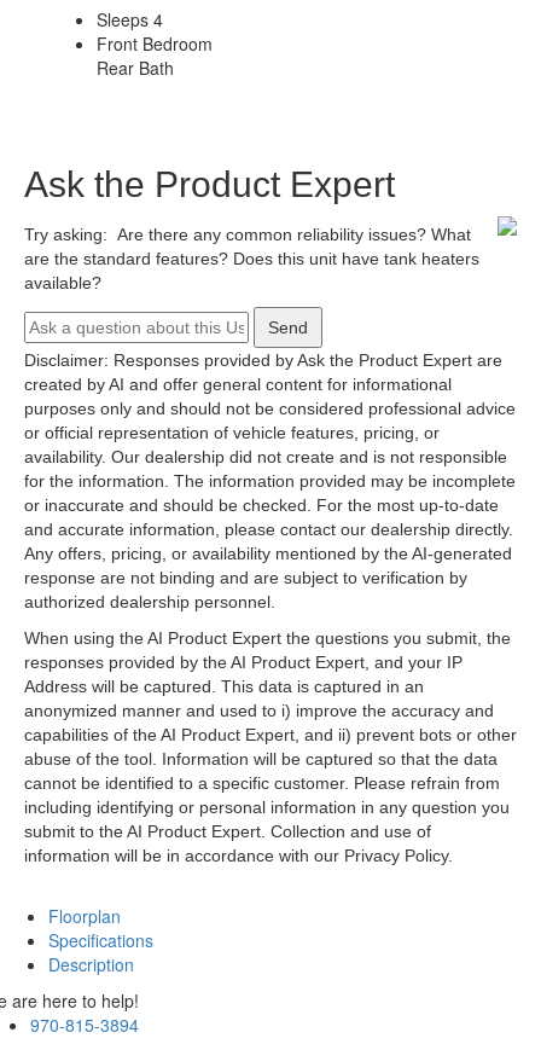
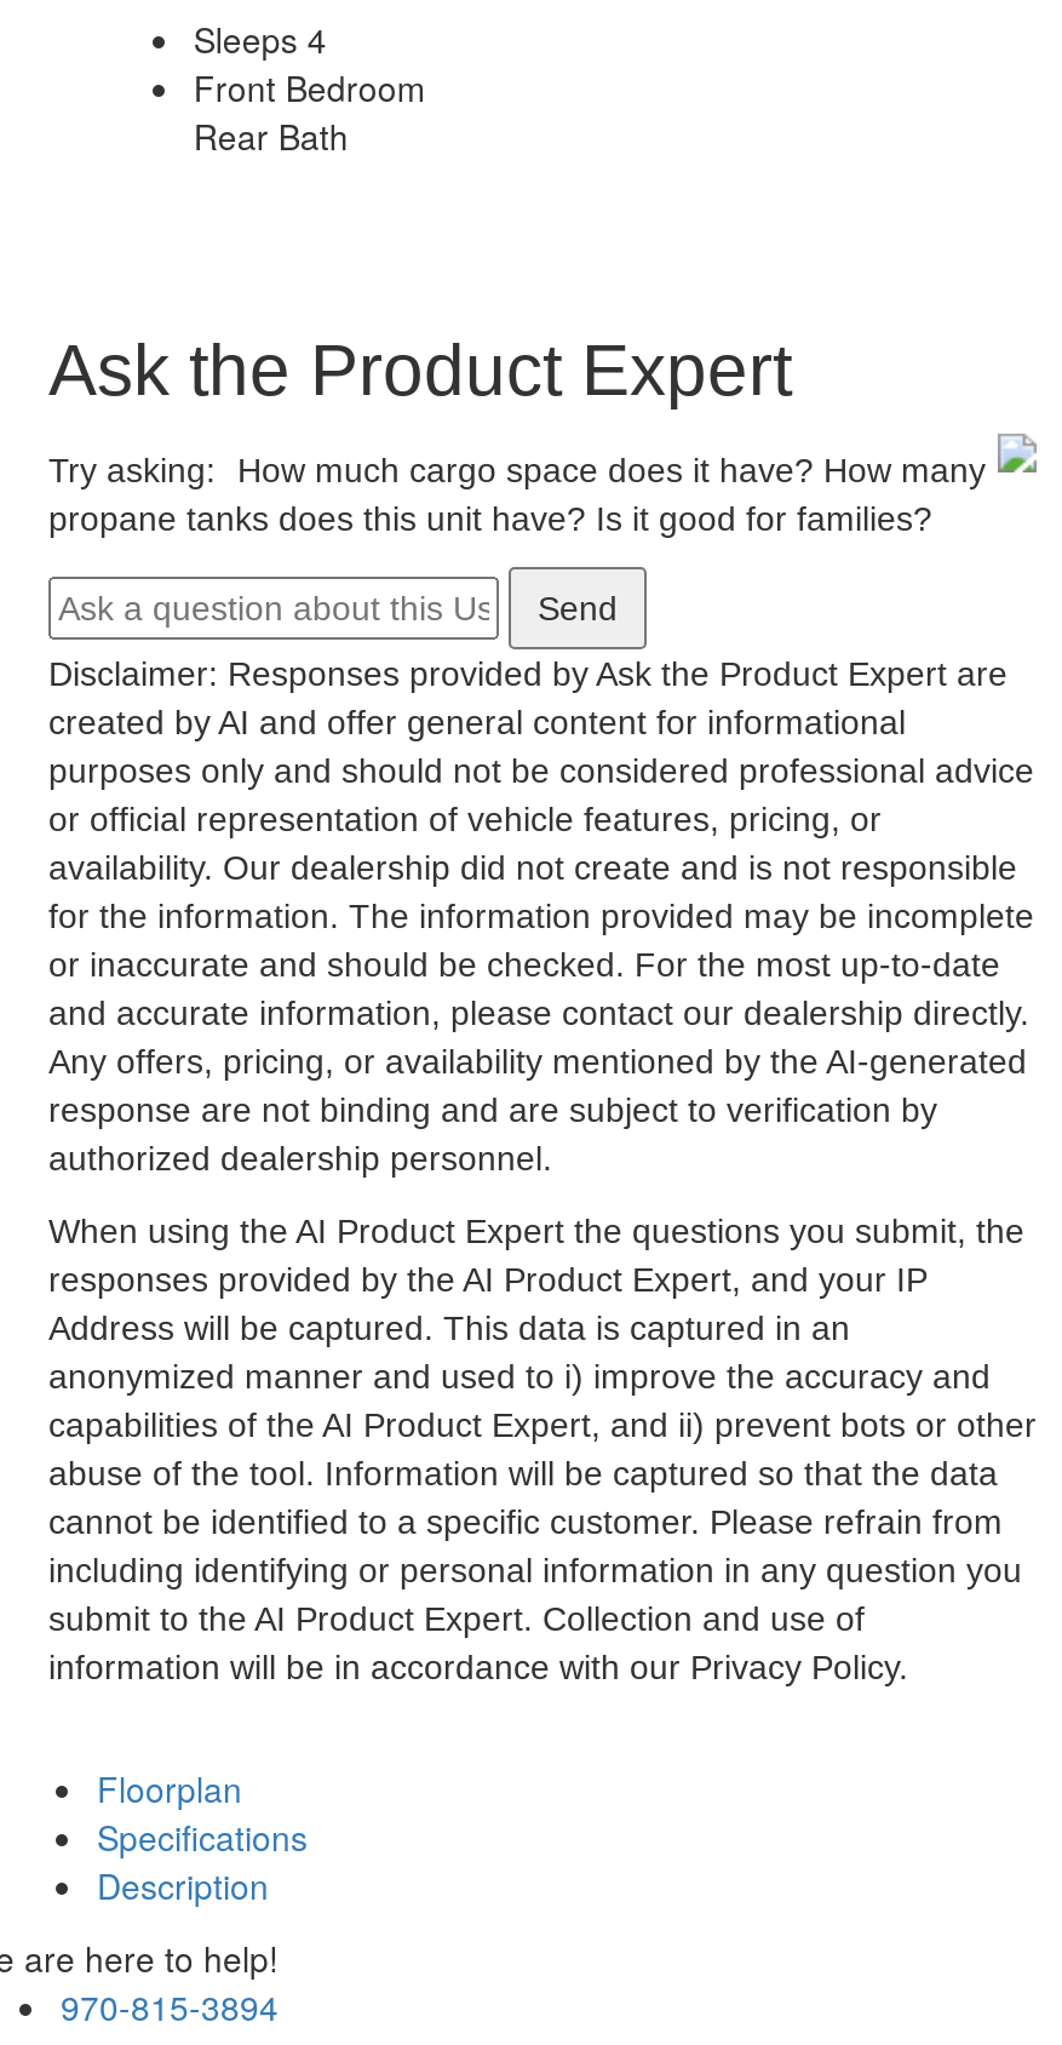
- Try asking: Are there any common reliability issues? What
- are the standard features? Does this unit have tank heaters
- available?
+ Try asking: How much cargo space does it have? How many
+ propane tanks does this unit have? Is it good for families?
